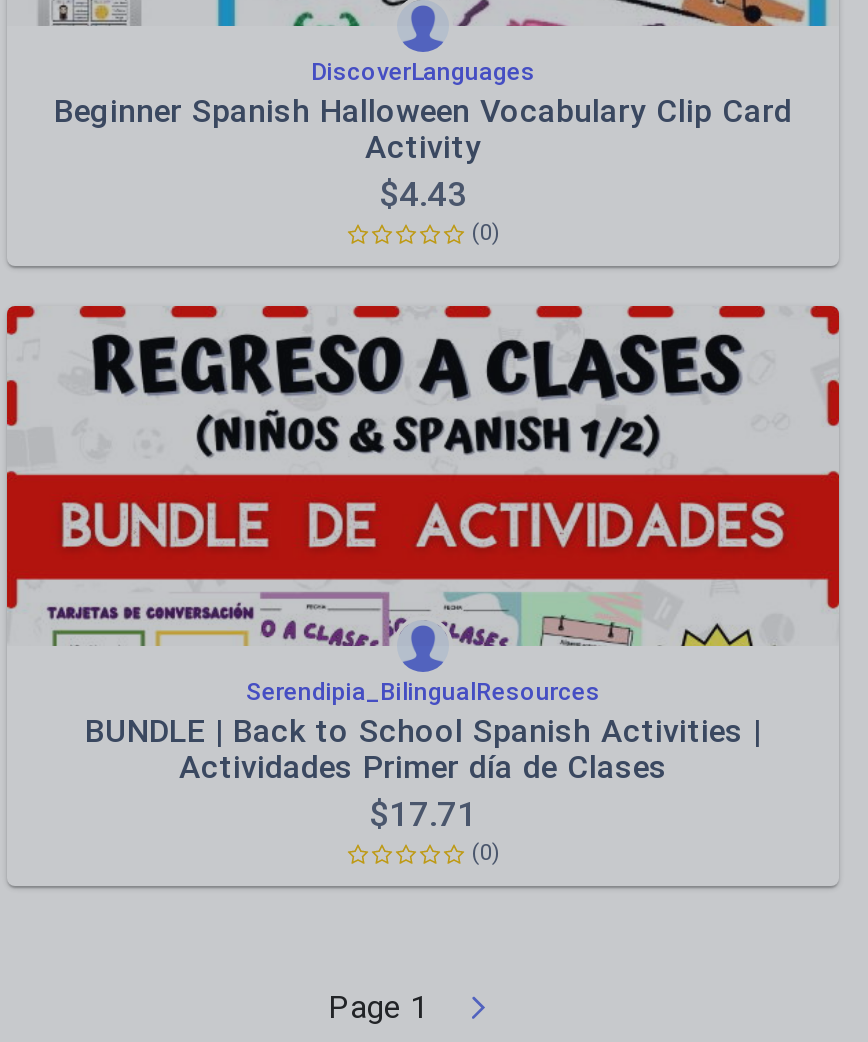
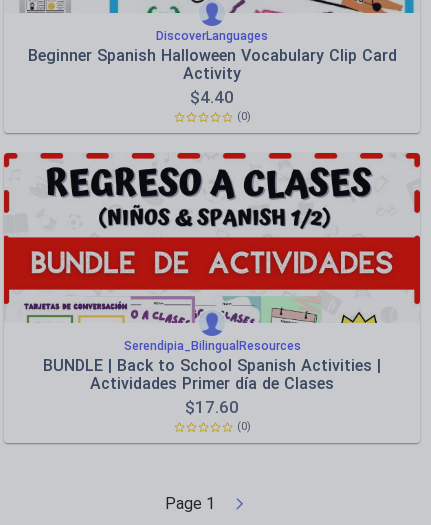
- $4.43
+ $4.40

- $17.71
+ $17.60
